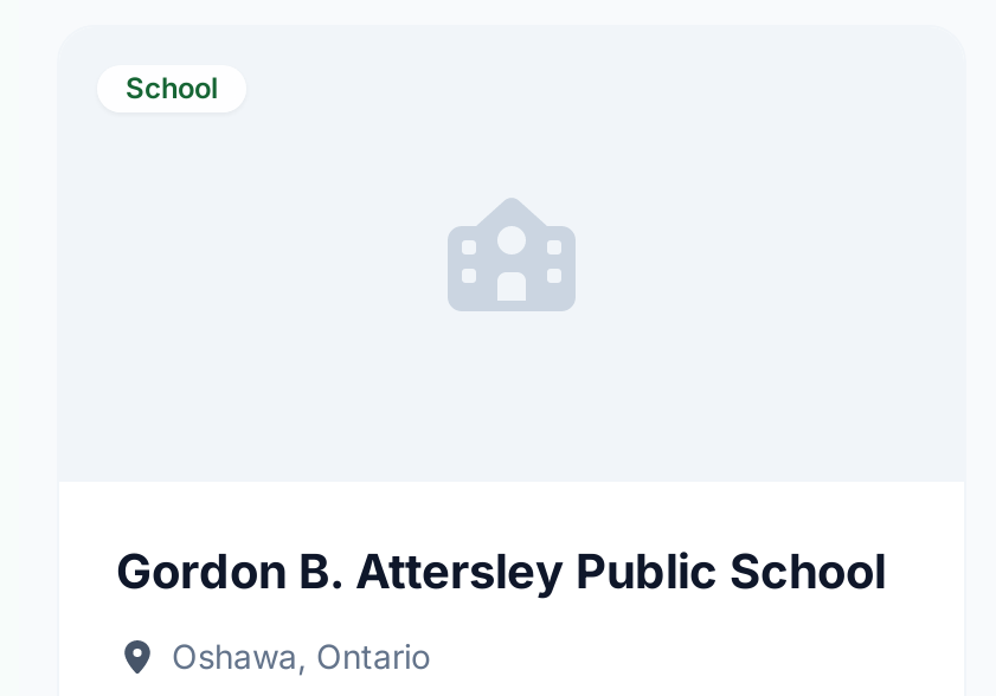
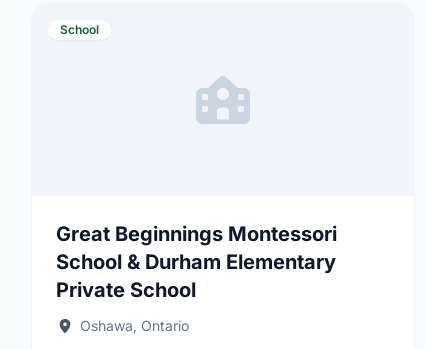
- Gordon B. Attersley Public School
+ Great Beginnings Montessori
+ School & Durham Elementary
+ Private School
